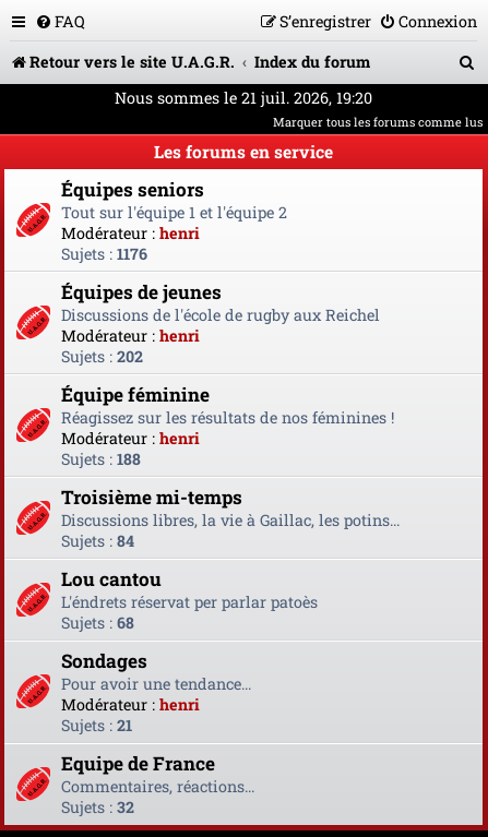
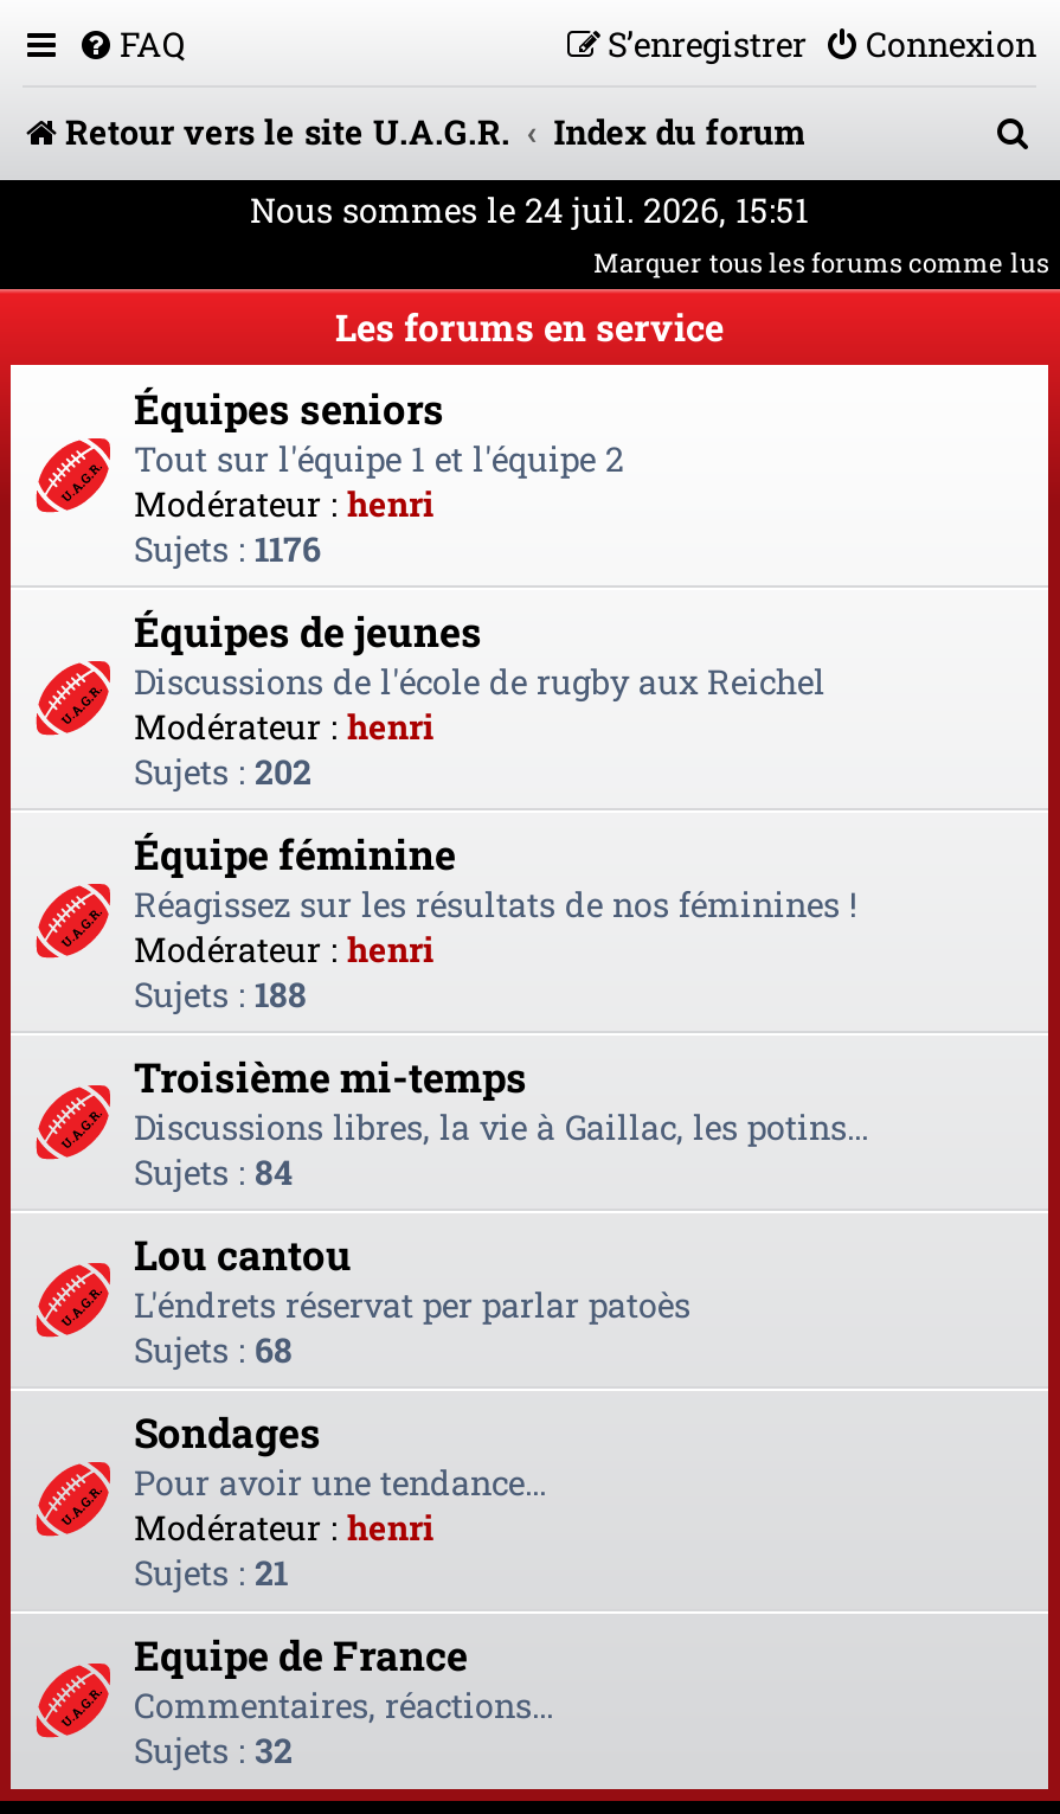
- Nous sommes le 21 juil. 2026, 19:20
+ Nous sommes le 24 juil. 2026, 15:51
